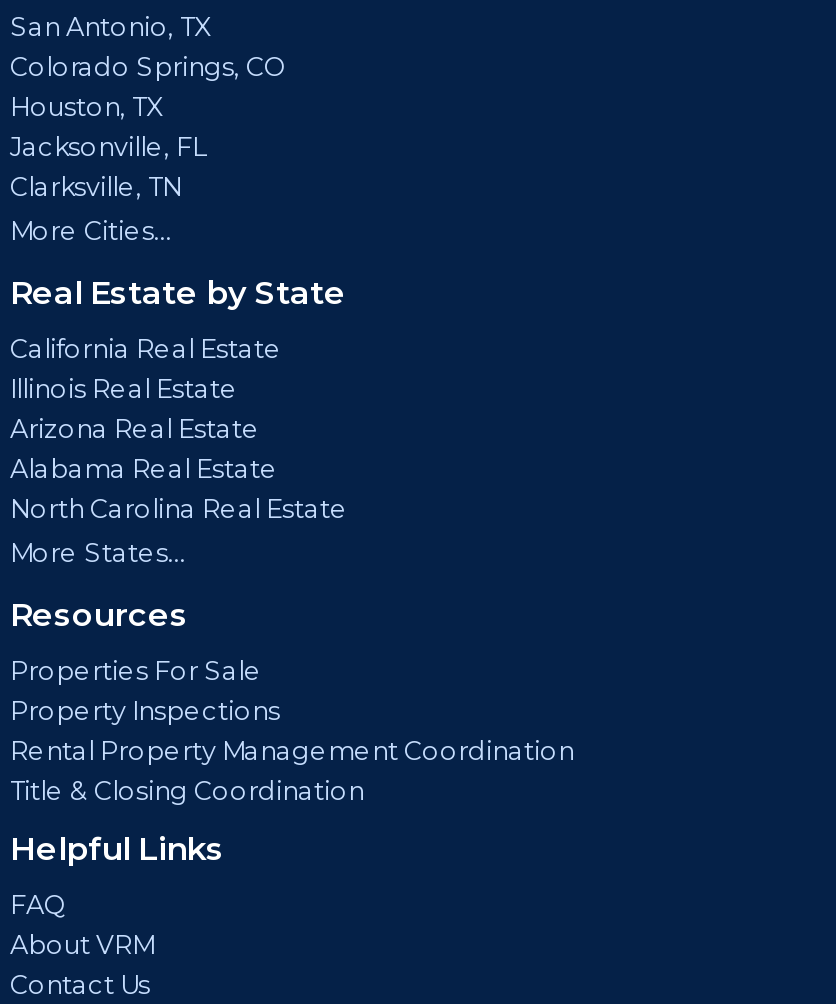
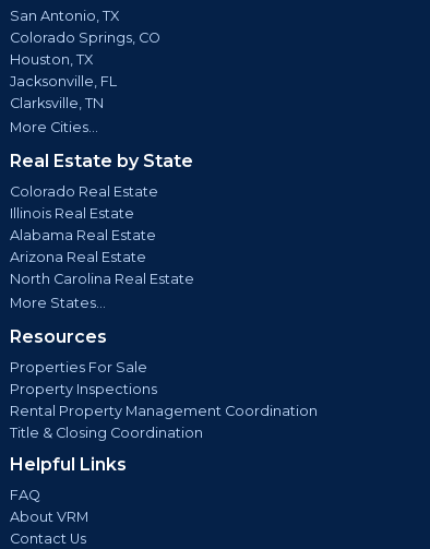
- California Real Estate
+ Colorado Real Estate

moved down: Arizona Real Estate

moved up: Alabama Real Estate
